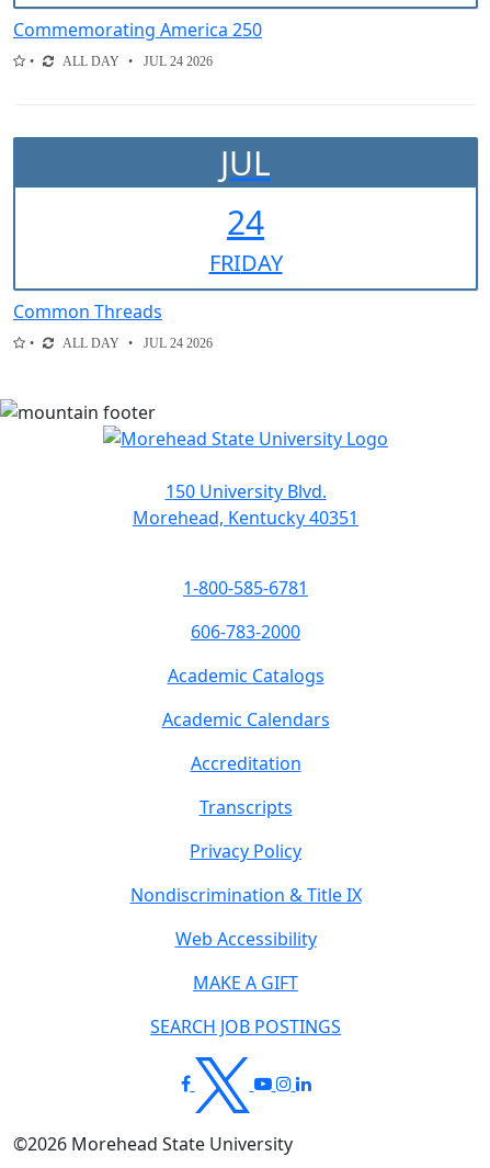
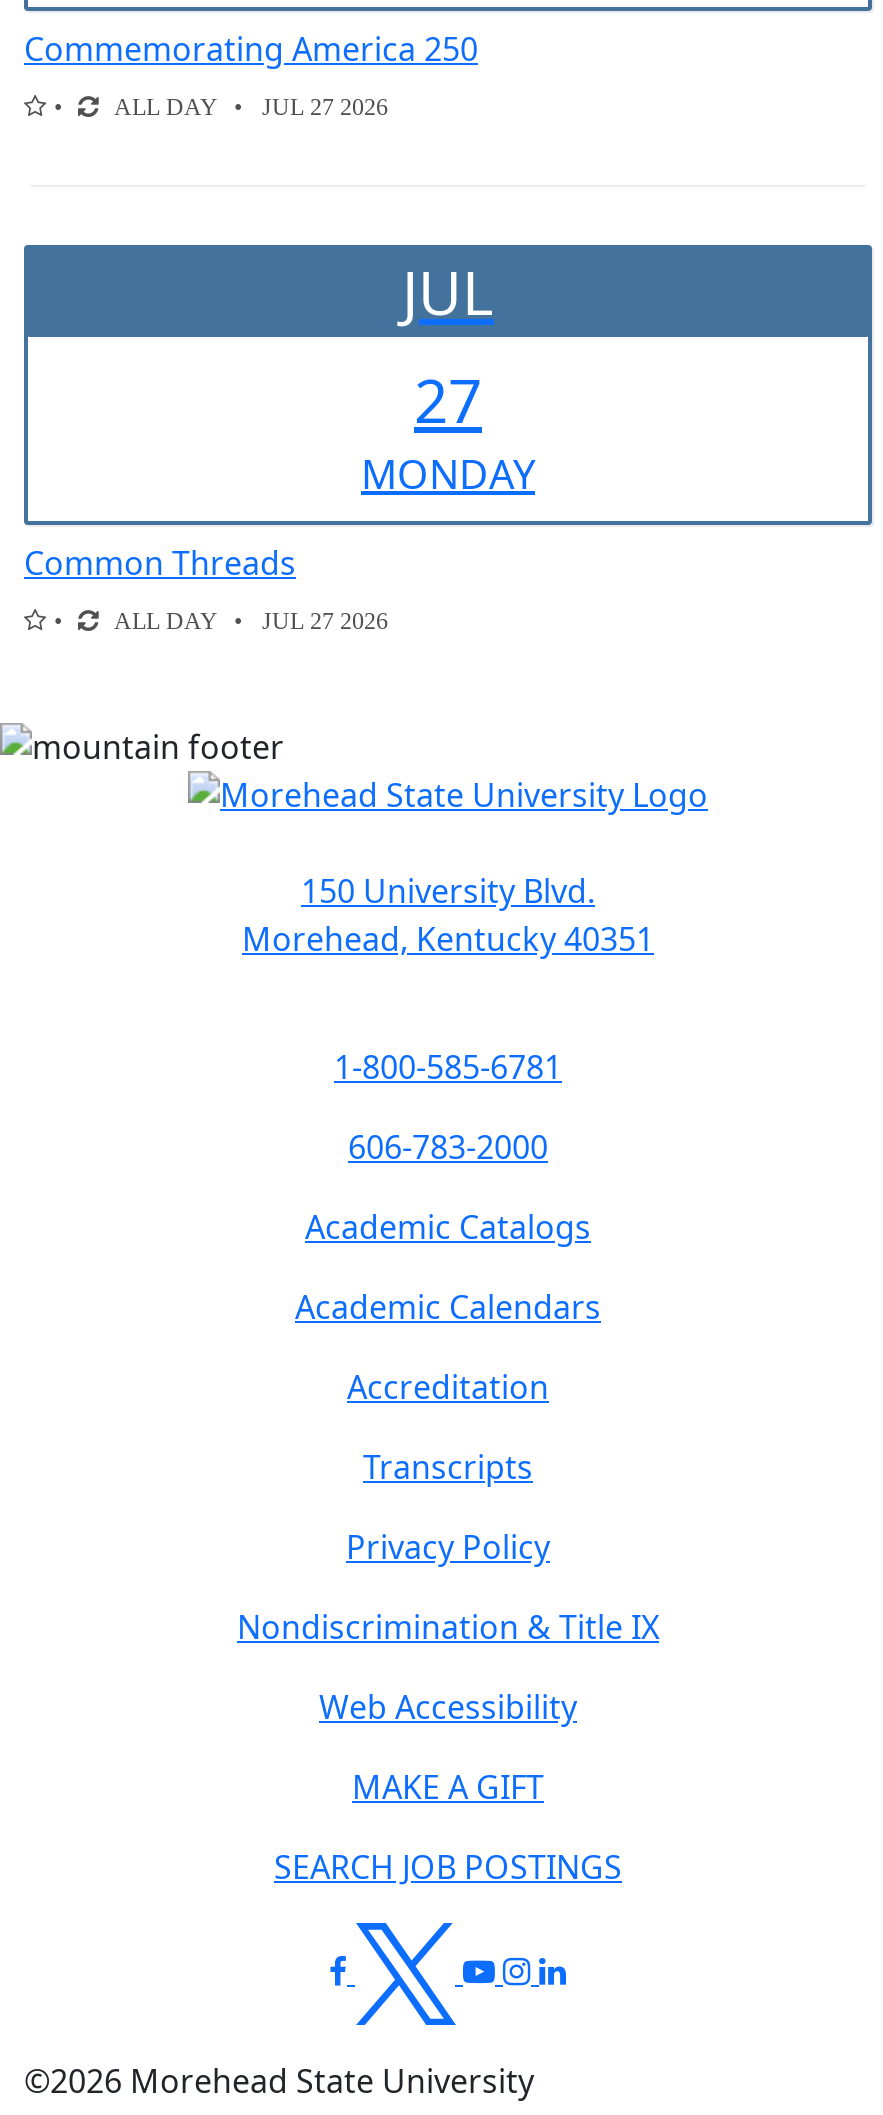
- ALL DAY JUL 24 2026
+ ALL DAY JUL 27 2026

- 24
+ 27

- FRIDAY
+ MONDAY

- ALL DAY JUL 24 2026
+ ALL DAY JUL 27 2026
